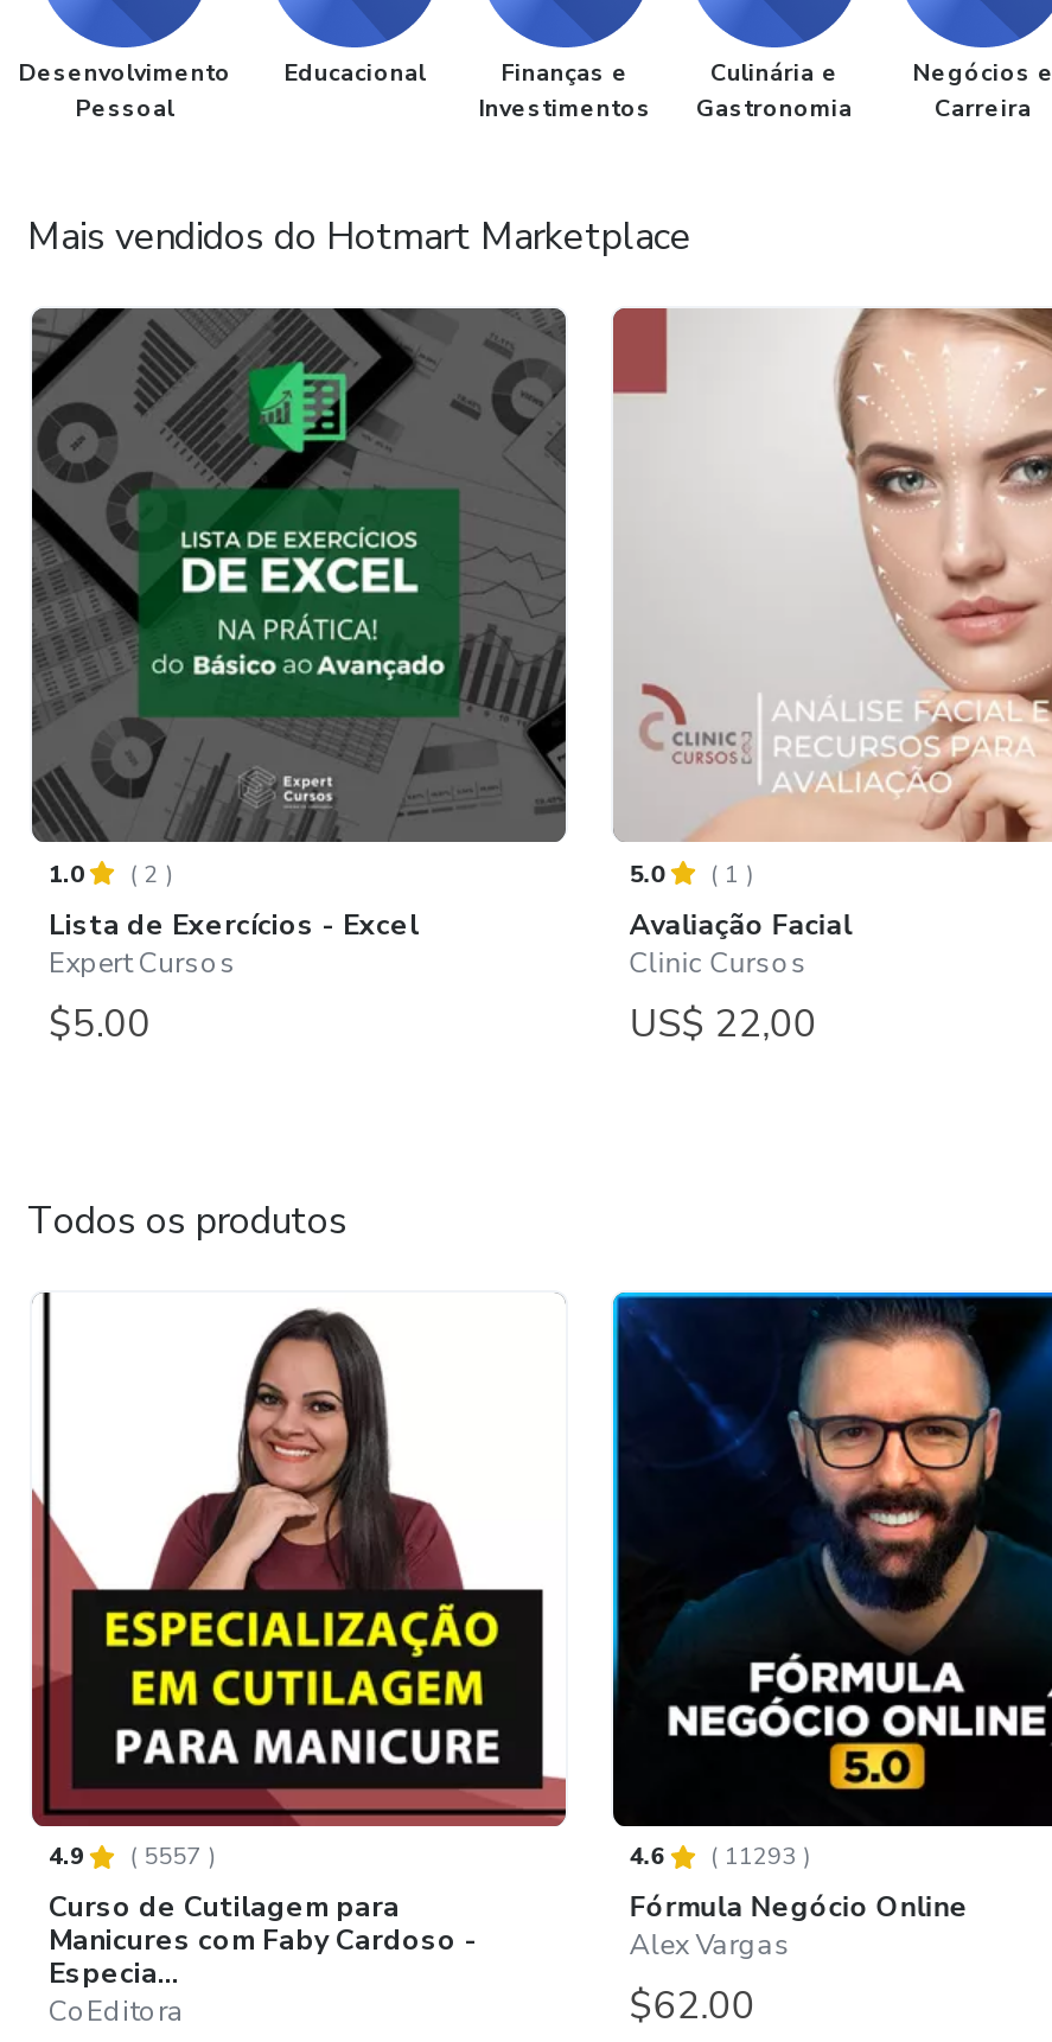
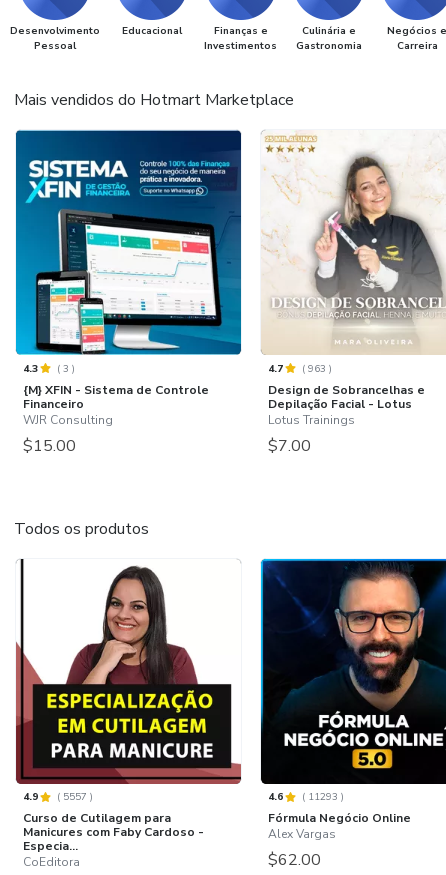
- [image]
- 1.0
- (2)
- Lista de Exercícios - Excel
- Expert Cursos
- $5.00
+ [image]
+ 4.3
+ (3)
+ {M} XFIN - Sistema de Controle
+ Financeiro
+ WJR Consulting
+ $15.00

- [image]
- 5.0
- (1)
- Avaliação Facial
- Clinic Cursos
- US$ 22,00
+ [image]
+ 4.7
+ (963)
+ Design de Sobrancelhas e
+ Depilação Facial - Lotus
+ Lotus Trainings
+ $7.00
